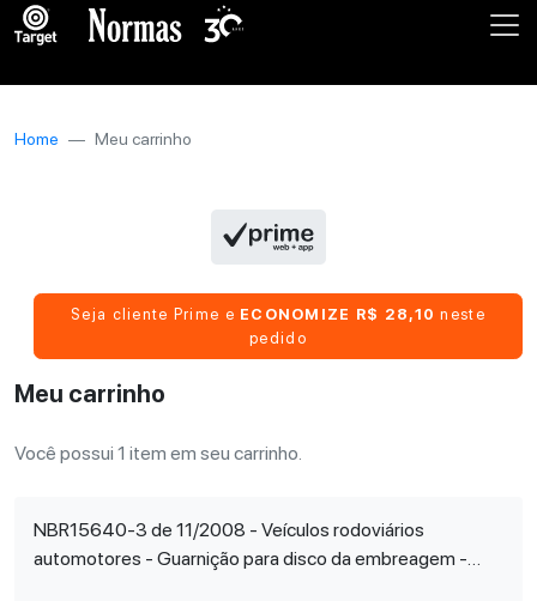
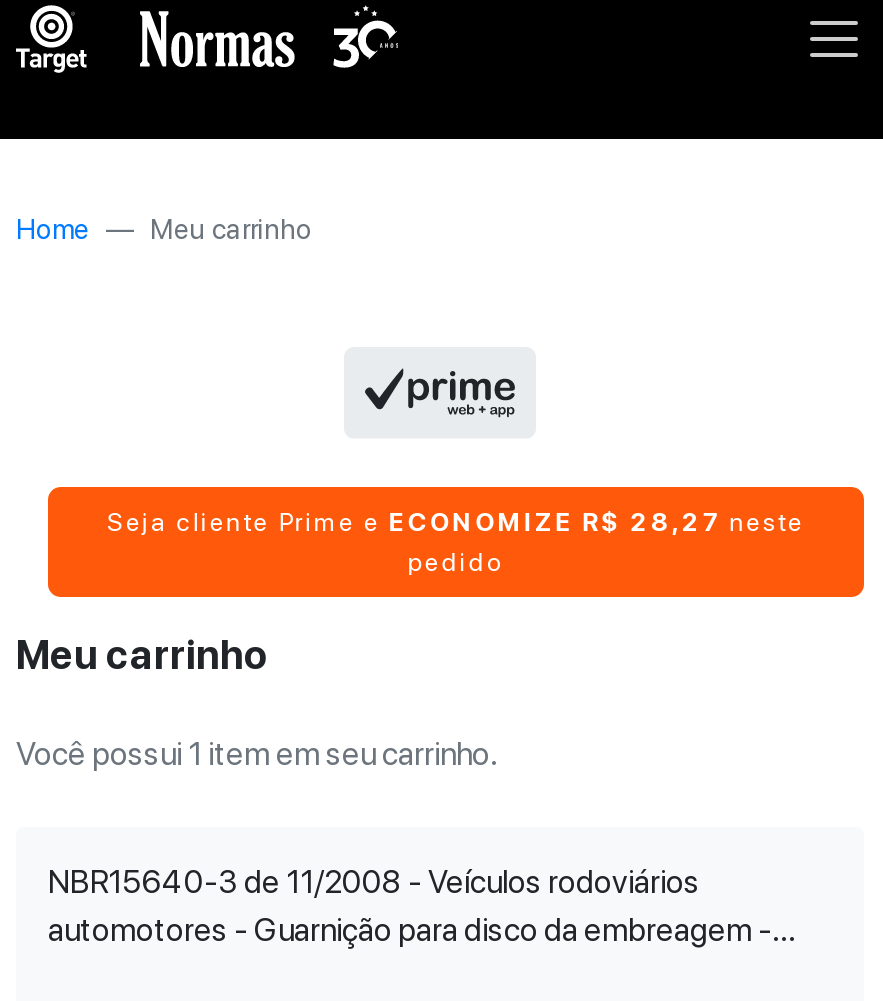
- Seja cliente Prime e ECONOMIZE R$ 28,10 neste
+ Seja cliente Prime e ECONOMIZE R$ 28,27 neste
